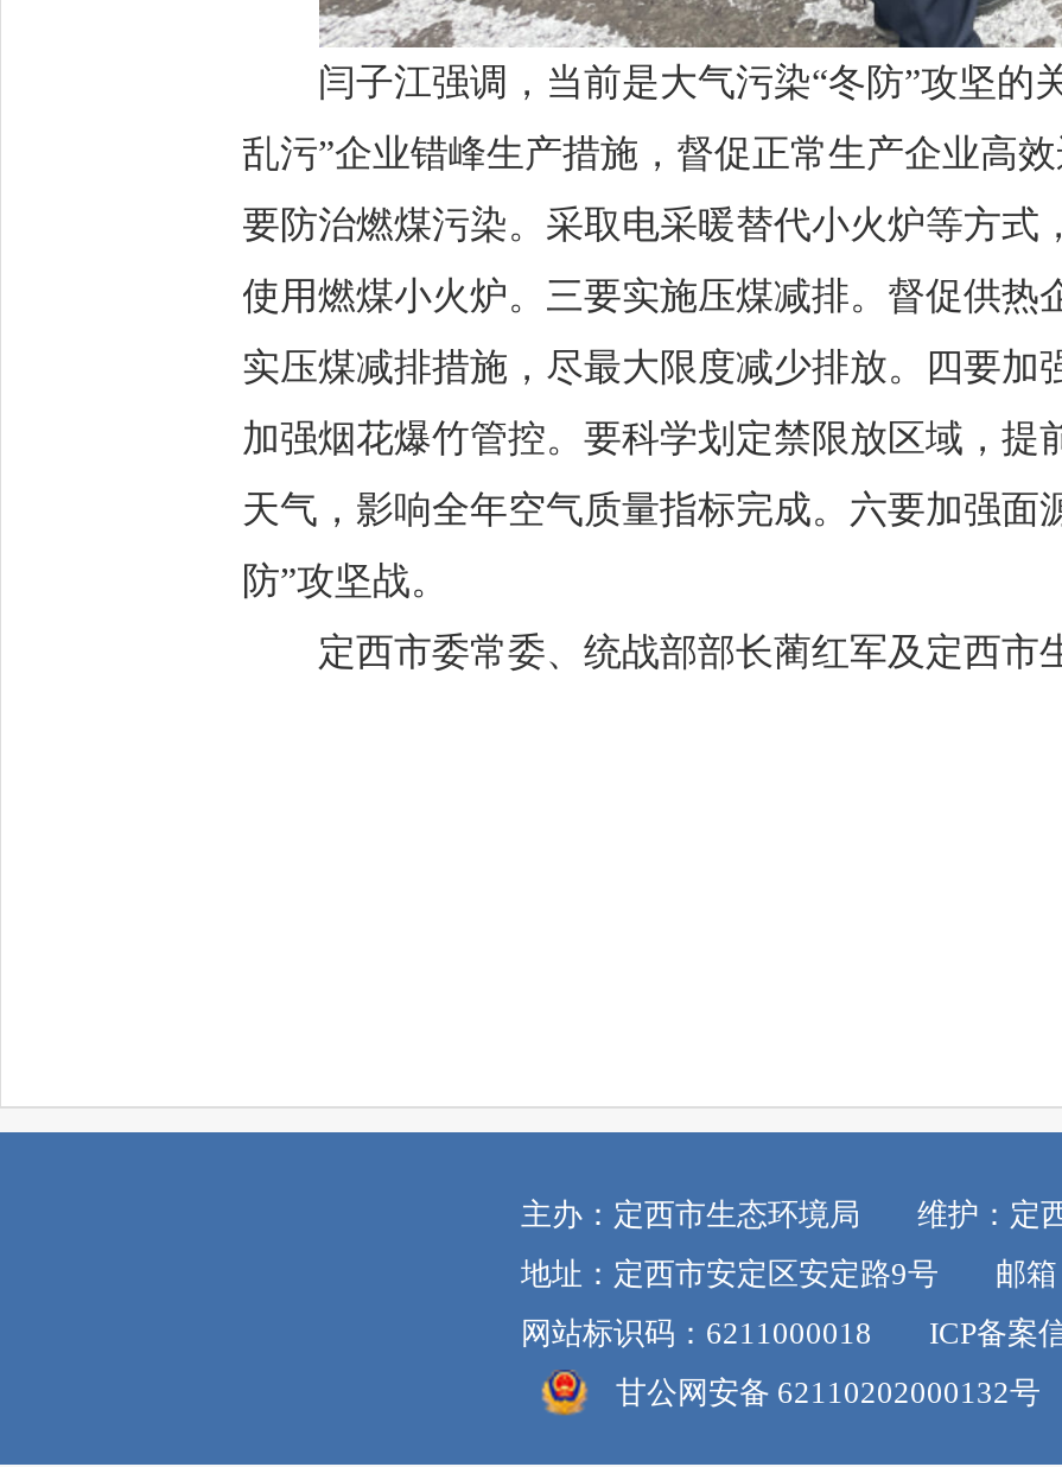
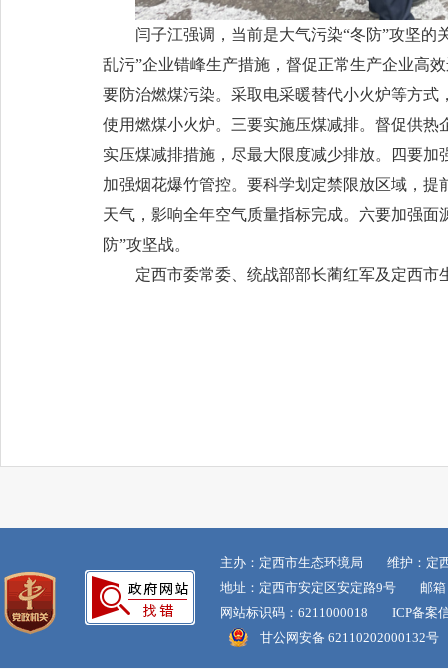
+ [image]

+ [image]
